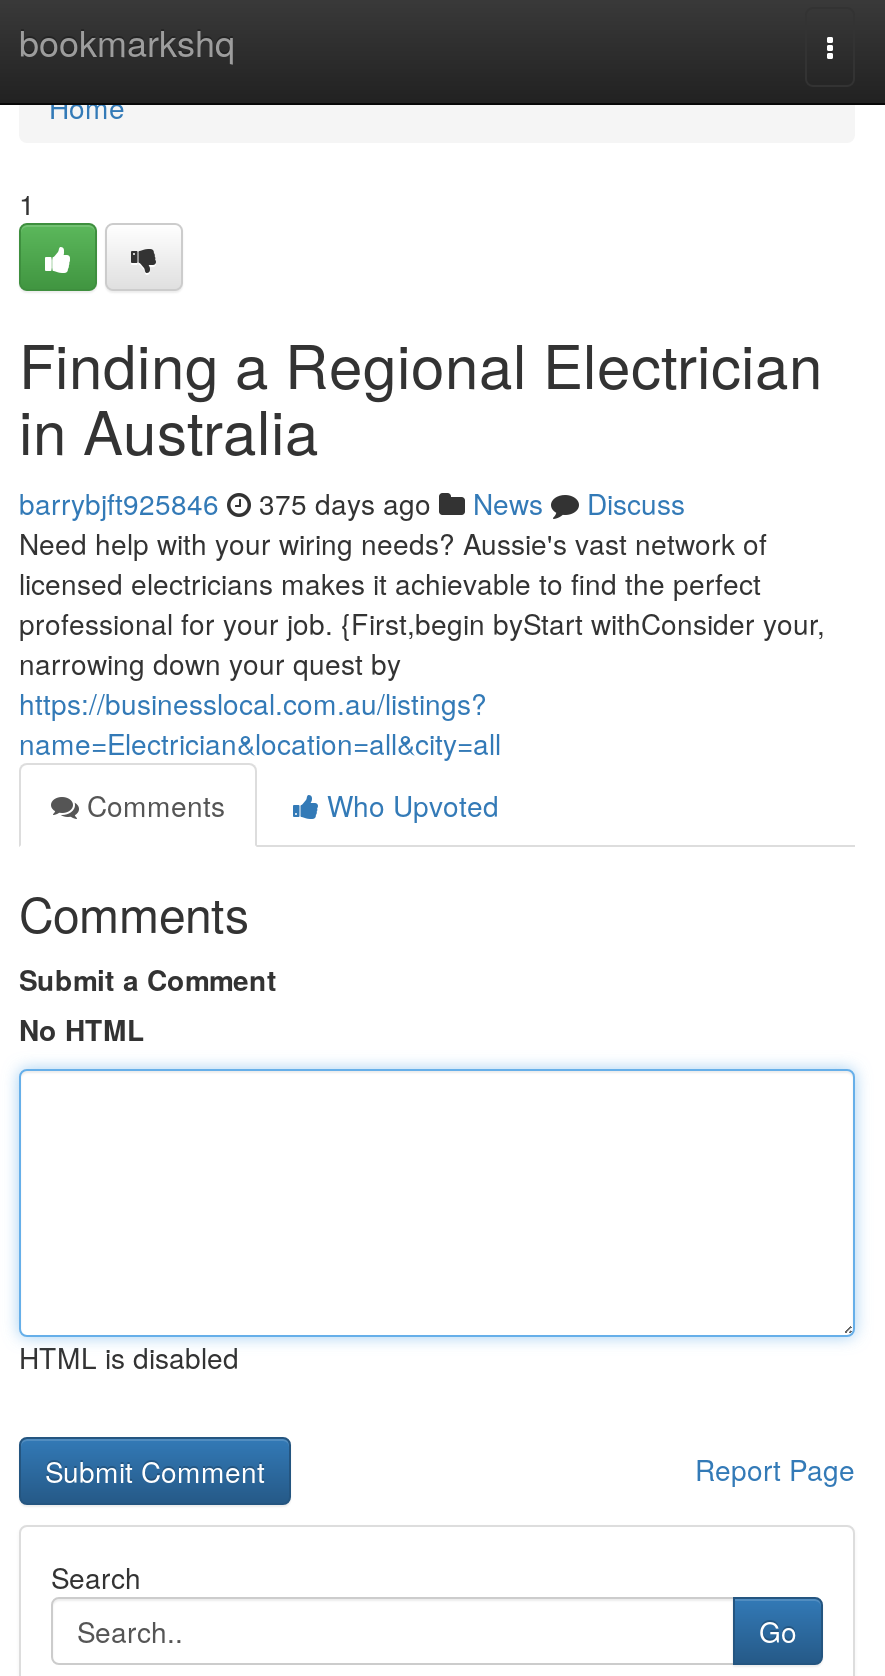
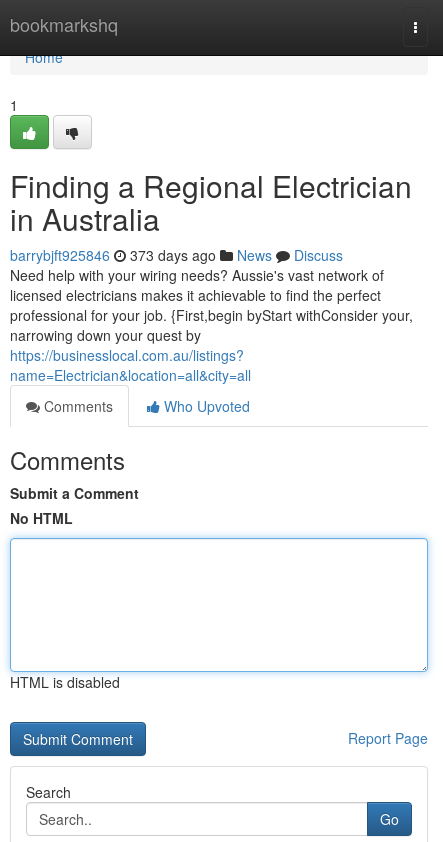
- barrybjft925846 375 days ago News Discuss
+ barrybjft925846 373 days ago News Discuss
